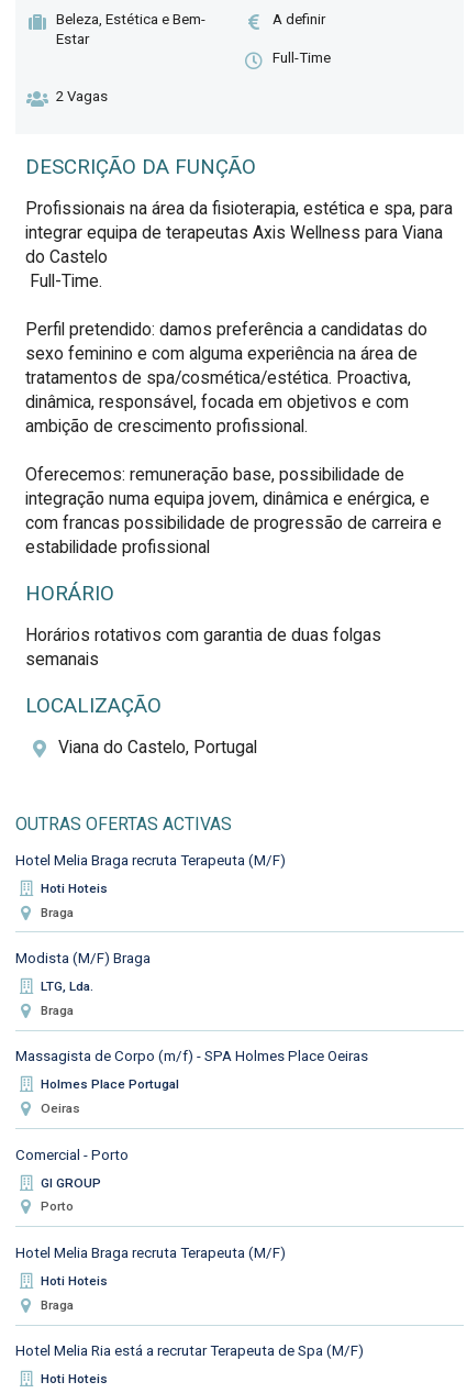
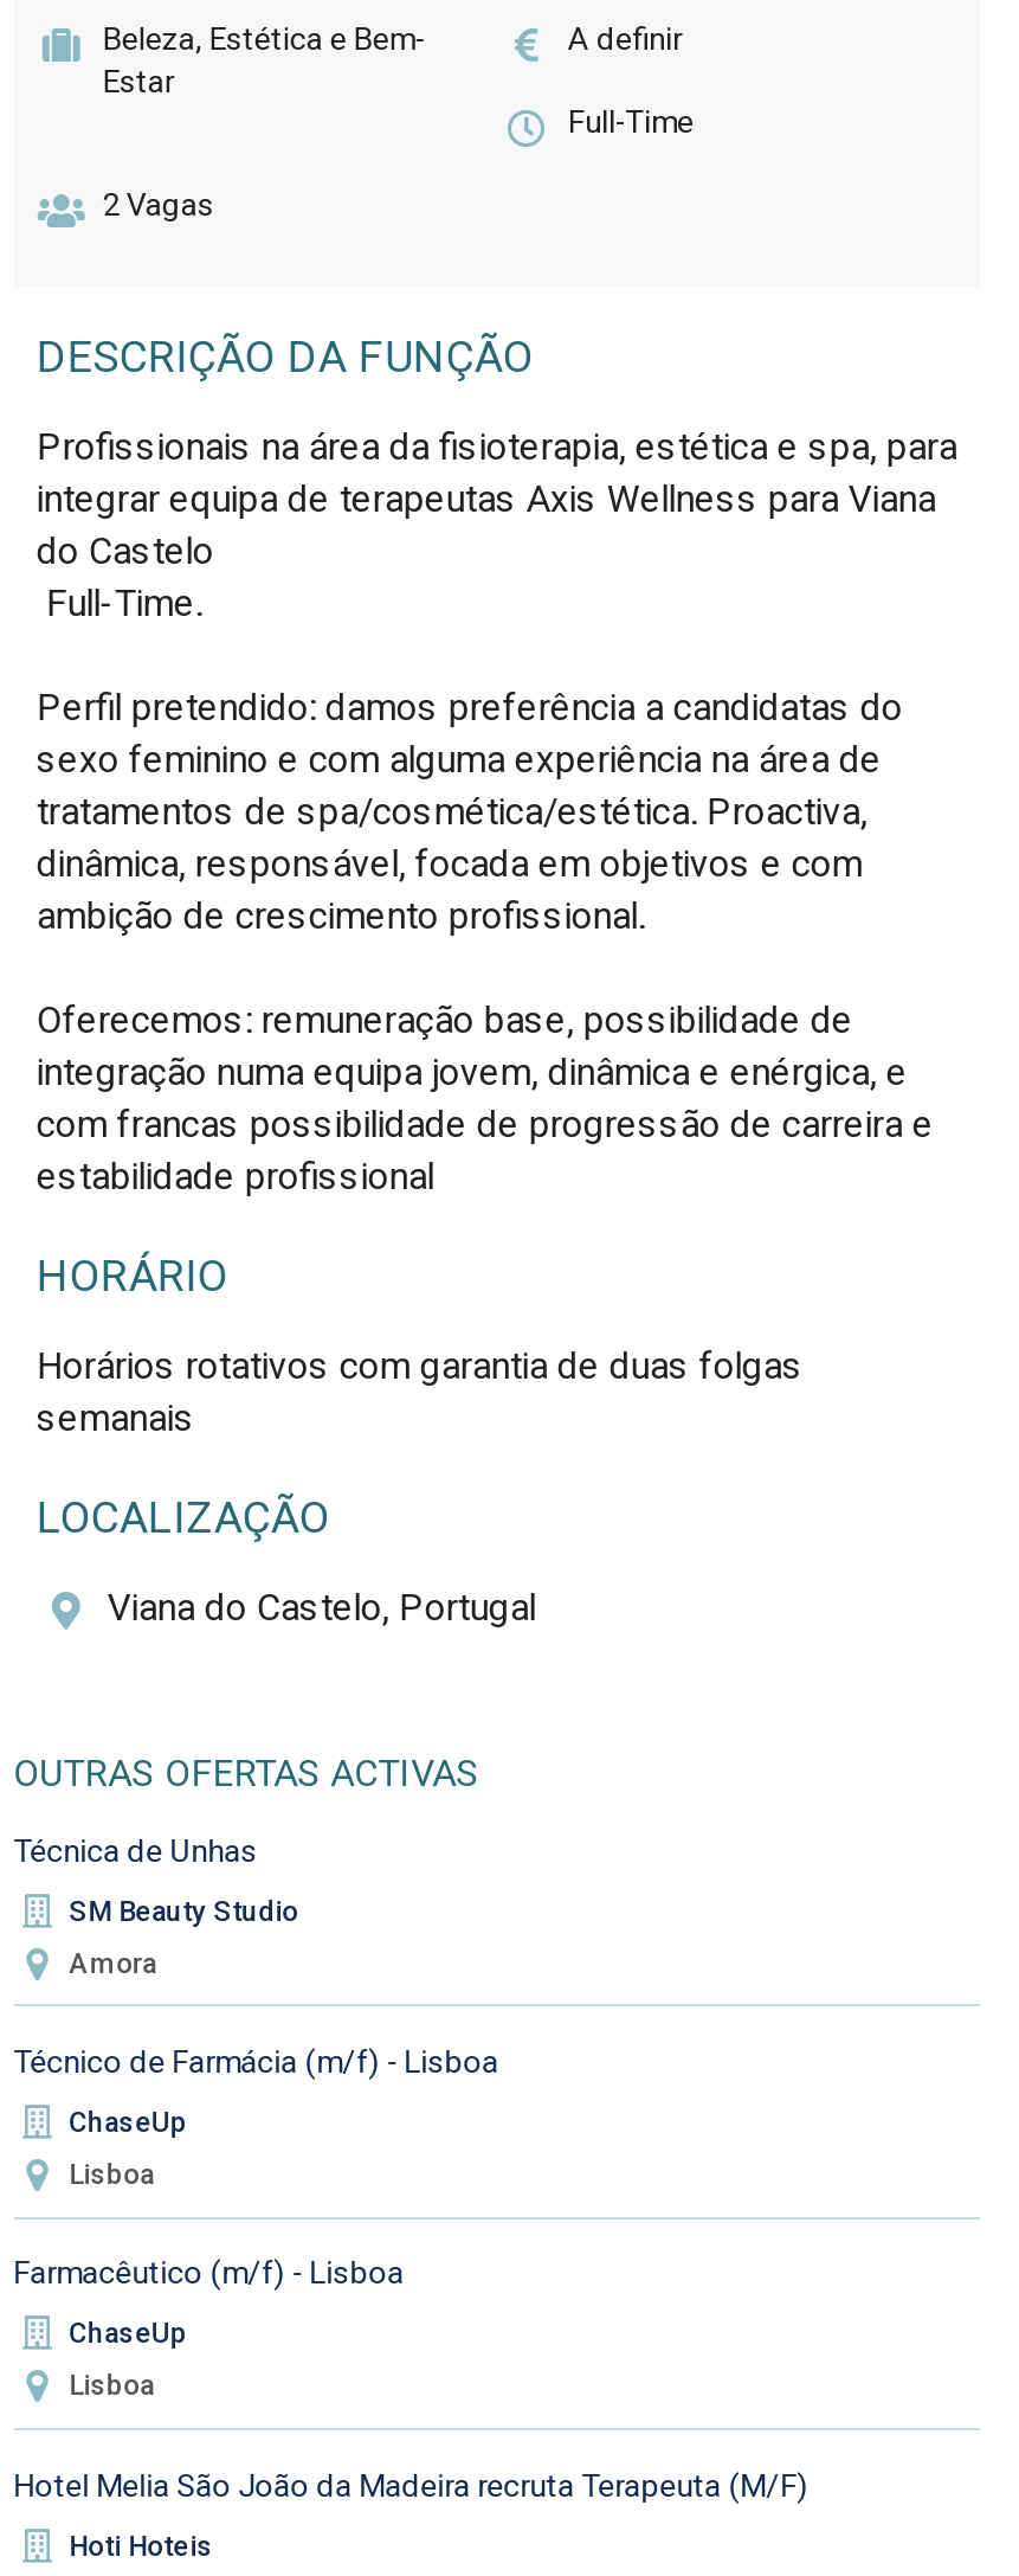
- Hotel Melia Braga recruta Terapeuta (M/F)
- Hoti Hoteis
- Braga
- Modista (M/F) Braga
- LTG, Lda.
- Braga
- Massagista de Corpo (m/f) - SPA Holmes Place Oeiras
- Holmes Place Portugal
- Oeiras
- Comercial - Porto
- GI GROUP
- Porto
- Hotel Melia Braga recruta Terapeuta (M/F)
- Hoti Hoteis
- Braga
- Hotel Melia Ria está a recrutar Terapeuta de Spa (M/F)
+ Técnica de Unhas
+ SM Beauty Studio
+ Amora
+ Técnico de Farmácia (m/f) - Lisboa
+ ChaseUp
+ Lisboa
+ Farmacêutico (m/f) - Lisboa
+ ChaseUp
+ Lisboa
+ Hotel Melia São João da Madeira recruta Terapeuta (M/F)
